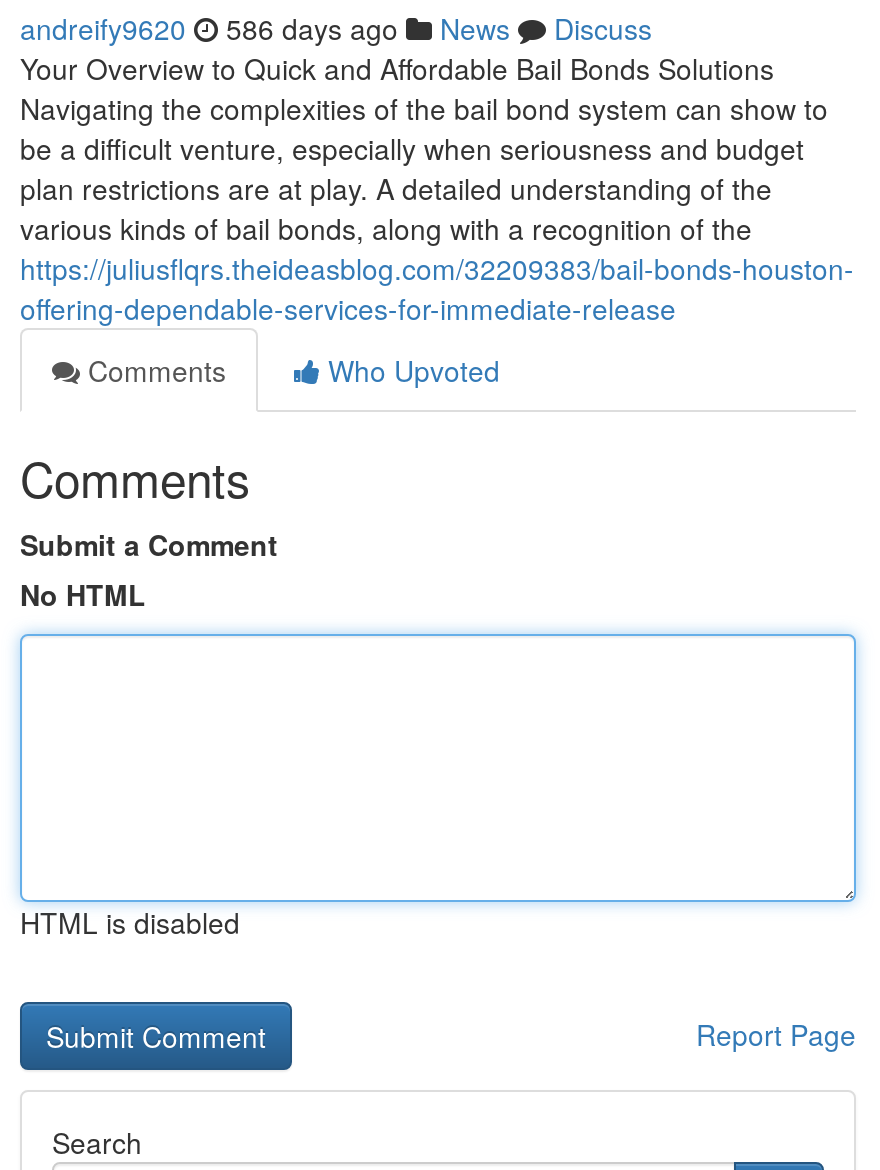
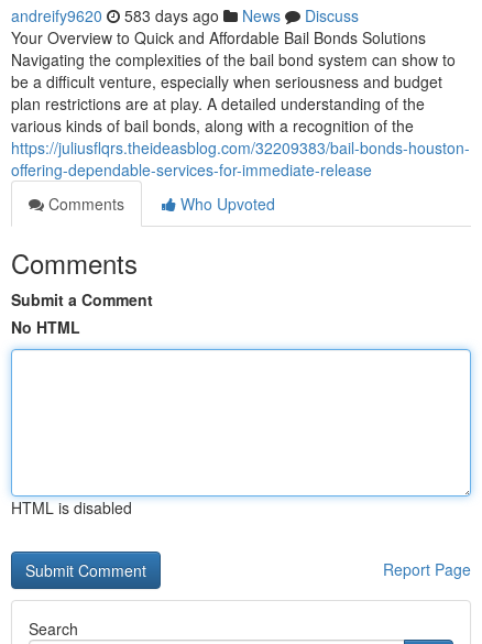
- andreify9620 586 days ago News Discuss
+ andreify9620 583 days ago News Discuss
